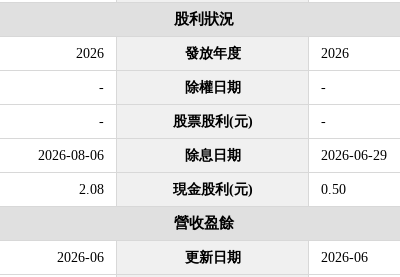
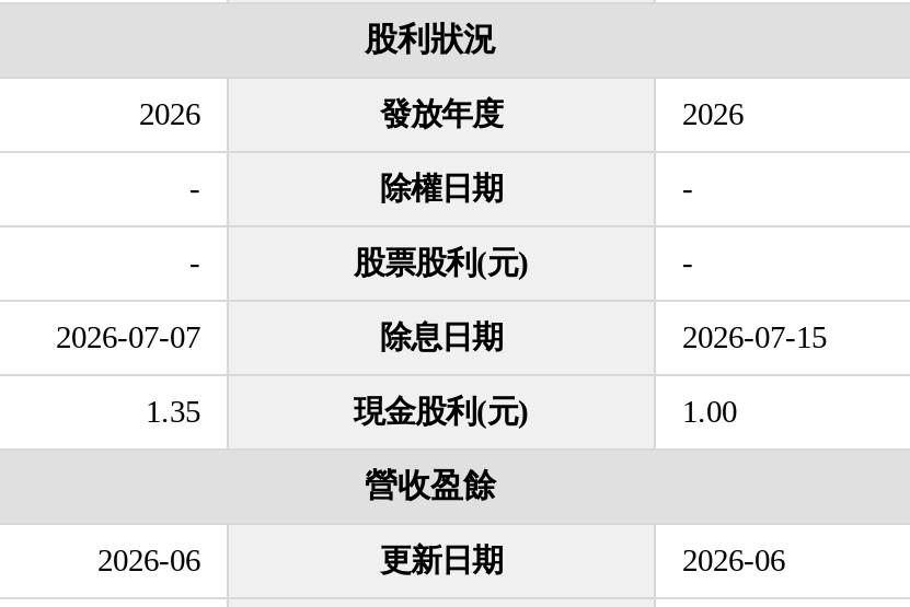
- 2026-08-06
+ 2026-07-07

- 2026-06-29
+ 2026-07-15

- 2.08
+ 1.35

- 0.50
+ 1.00
